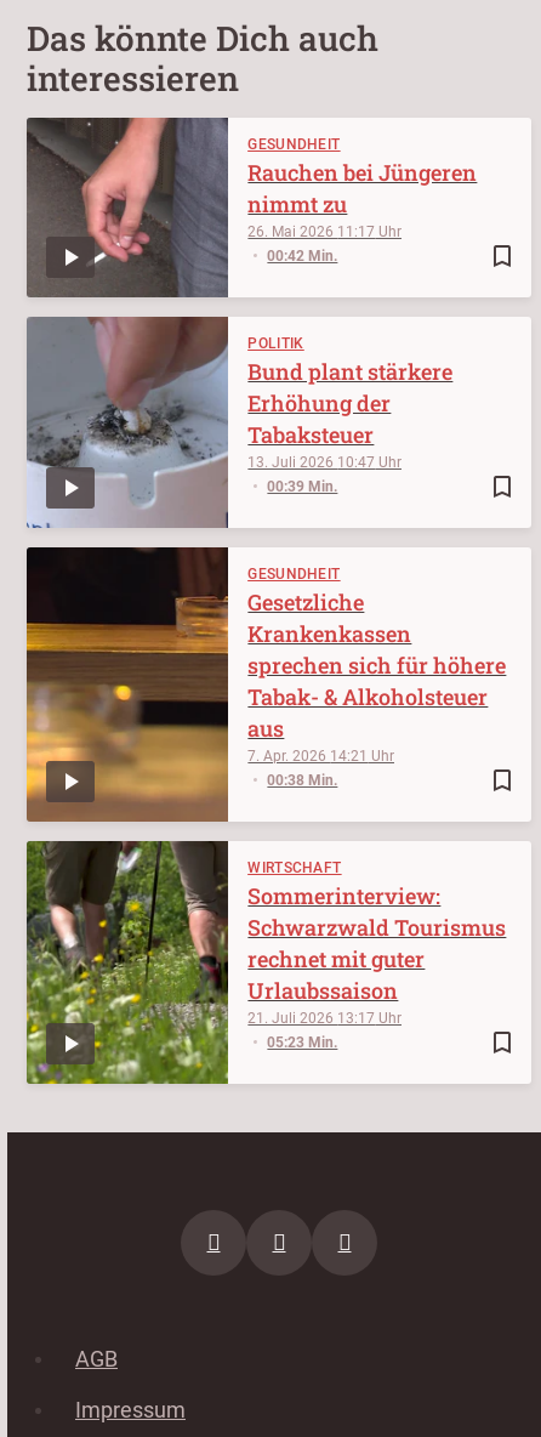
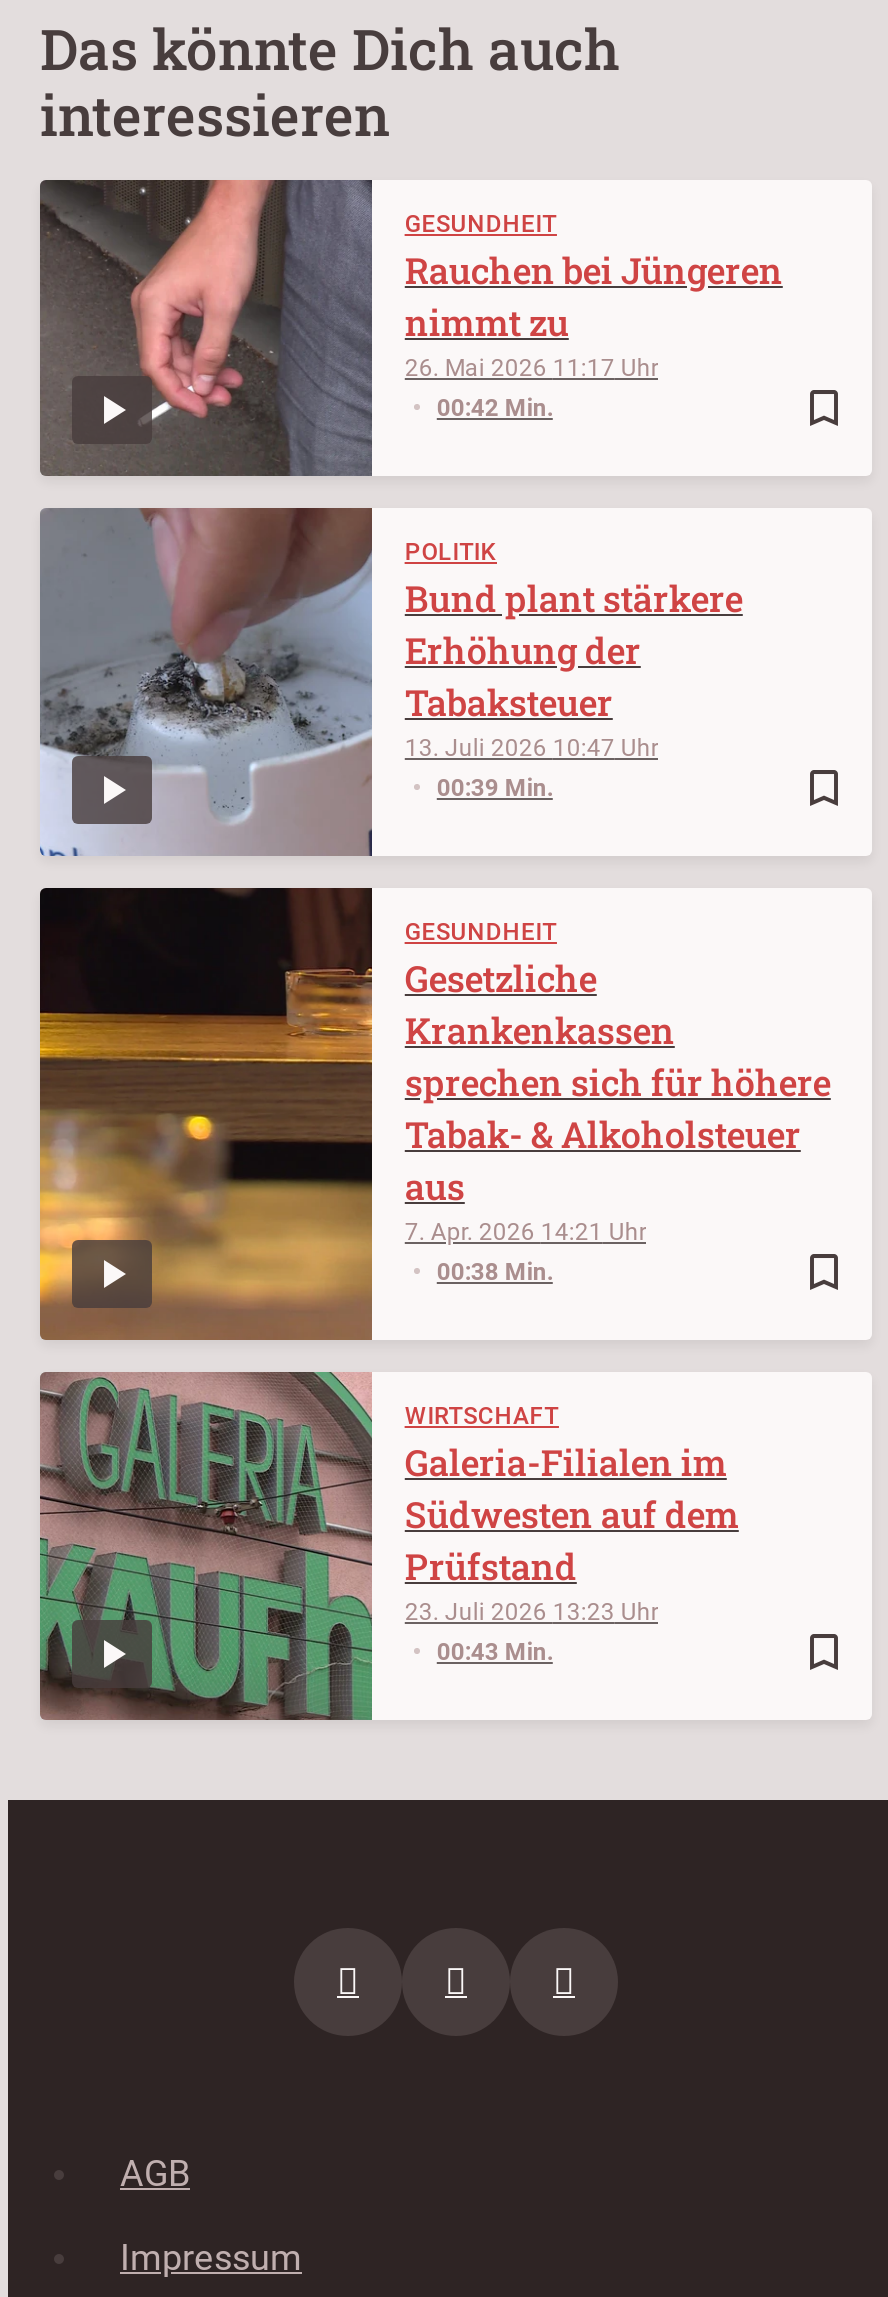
- [image]
- 21. Juli 2026 13:17
- 05:23 Min.
+ [image]
+ 23. Juli 2026 13:23
+ 00:43 Min.

- Sommerinterview:
- Schwarzwald Tourismus
- rechnet mit guter
- Urlaubssaison
+ Galeria-Filialen im
+ Südwesten auf dem
+ Prüfstand
